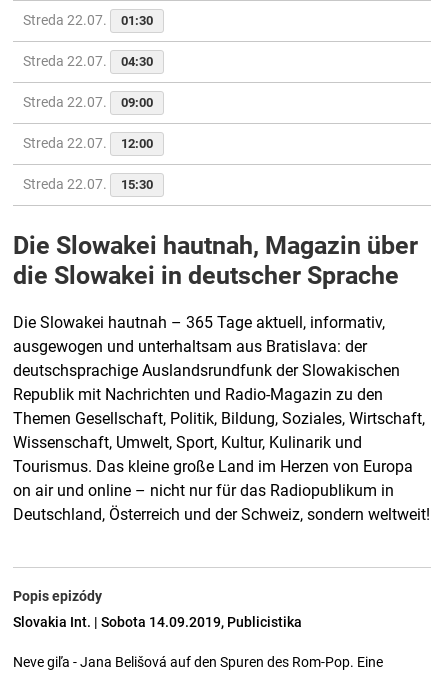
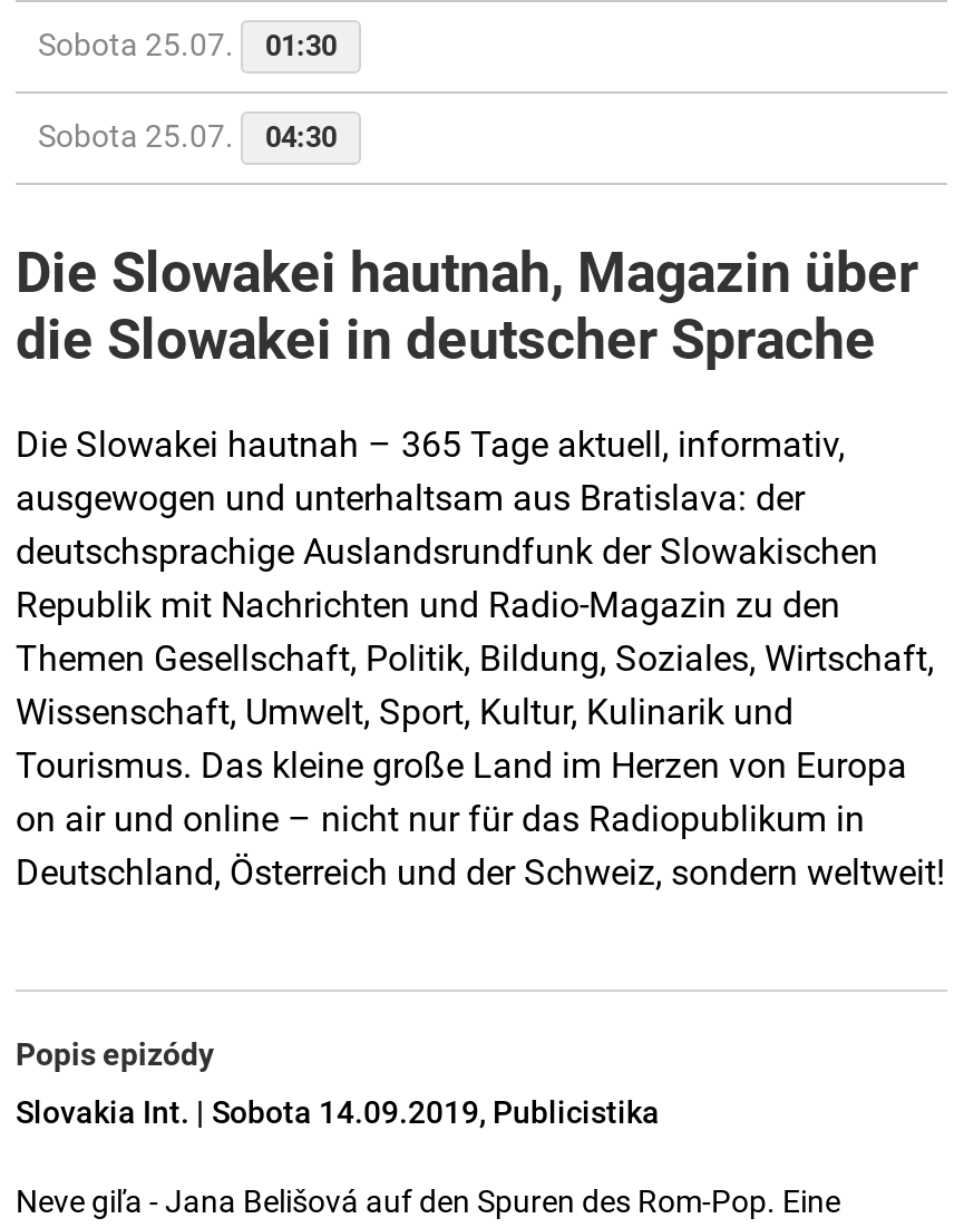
- Streda 22.07. 01:30
+ Sobota 25.07. 01:30

- Streda 22.07. 04:30
+ Sobota 25.07. 04:30

- Streda 22.07.
- 09:00
- Streda 22.07.
- 12:00
- Streda 22.07.
- 15:30
